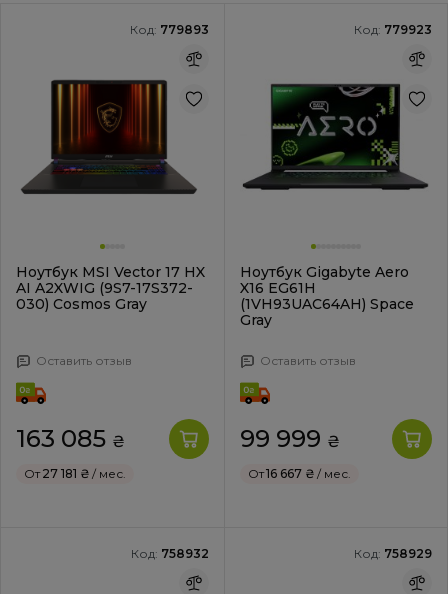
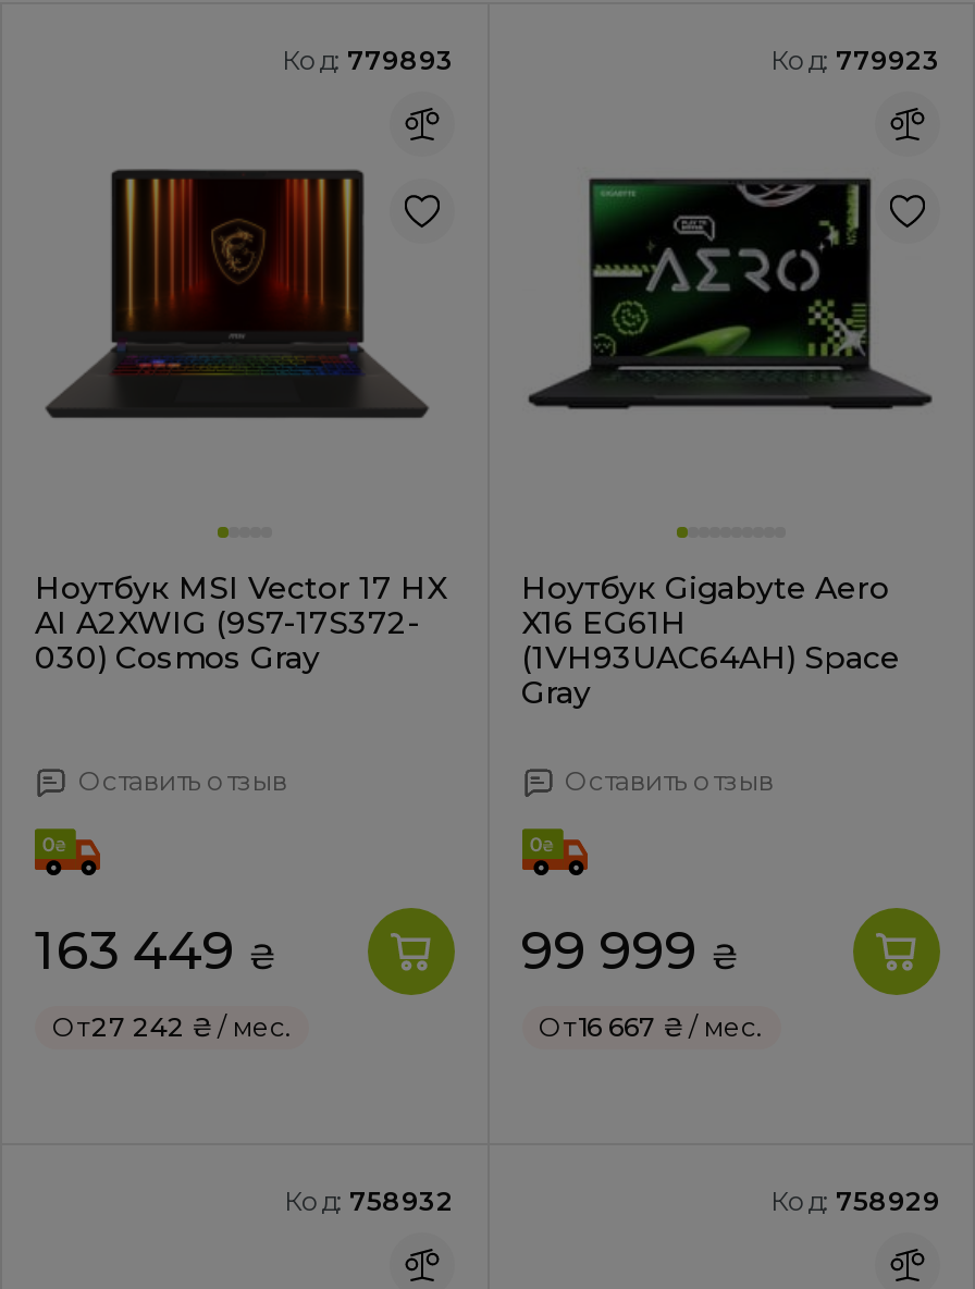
- 163 085 ₴
+ 163 449 ₴

- От 27 181 ₴ / мес.
+ От 27 242 ₴ / мес.
